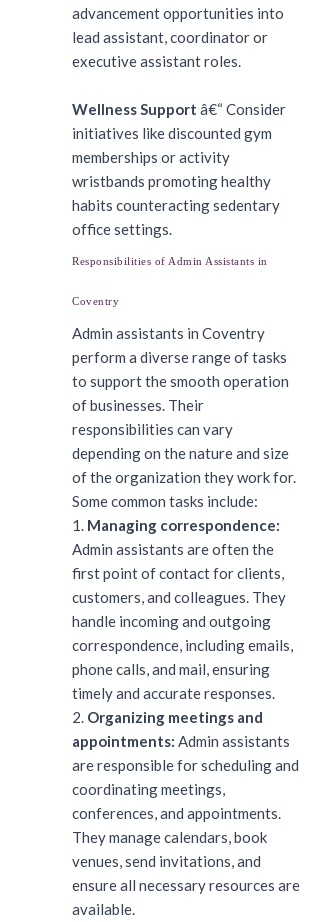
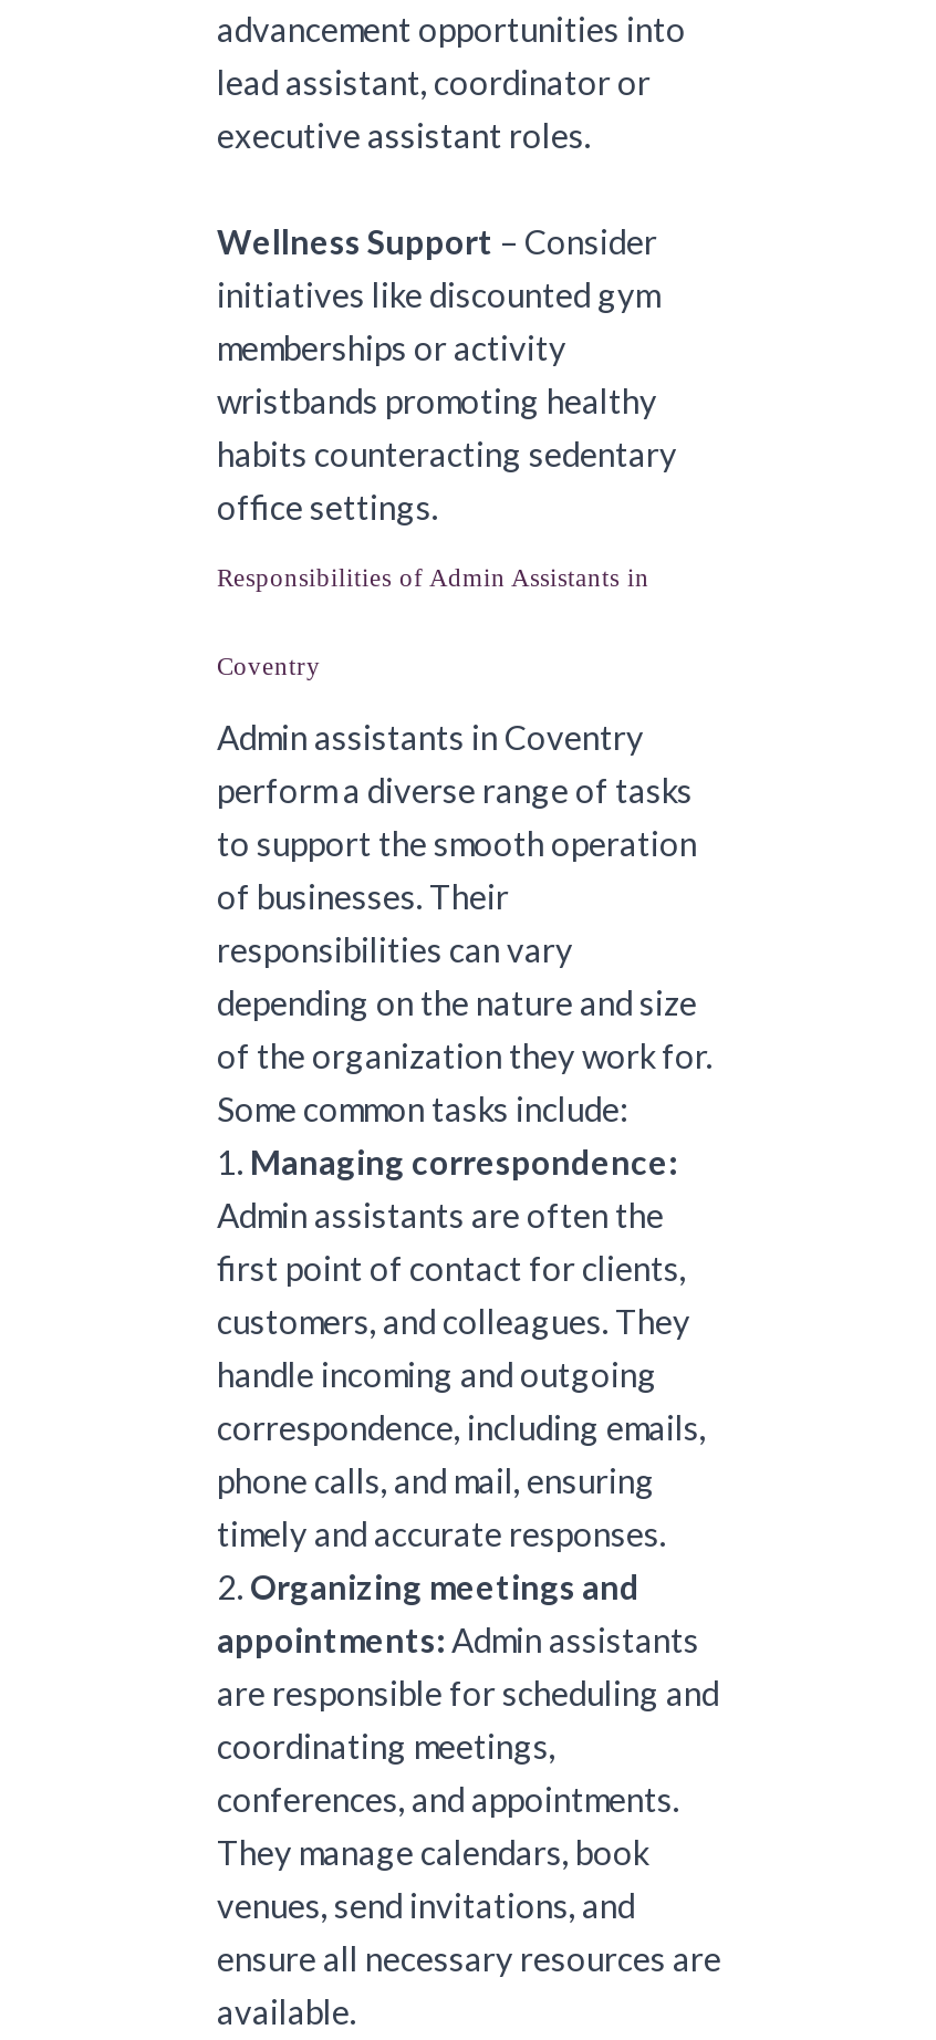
- Wellness Support â€“ Consider
+ Wellness Support – Consider
